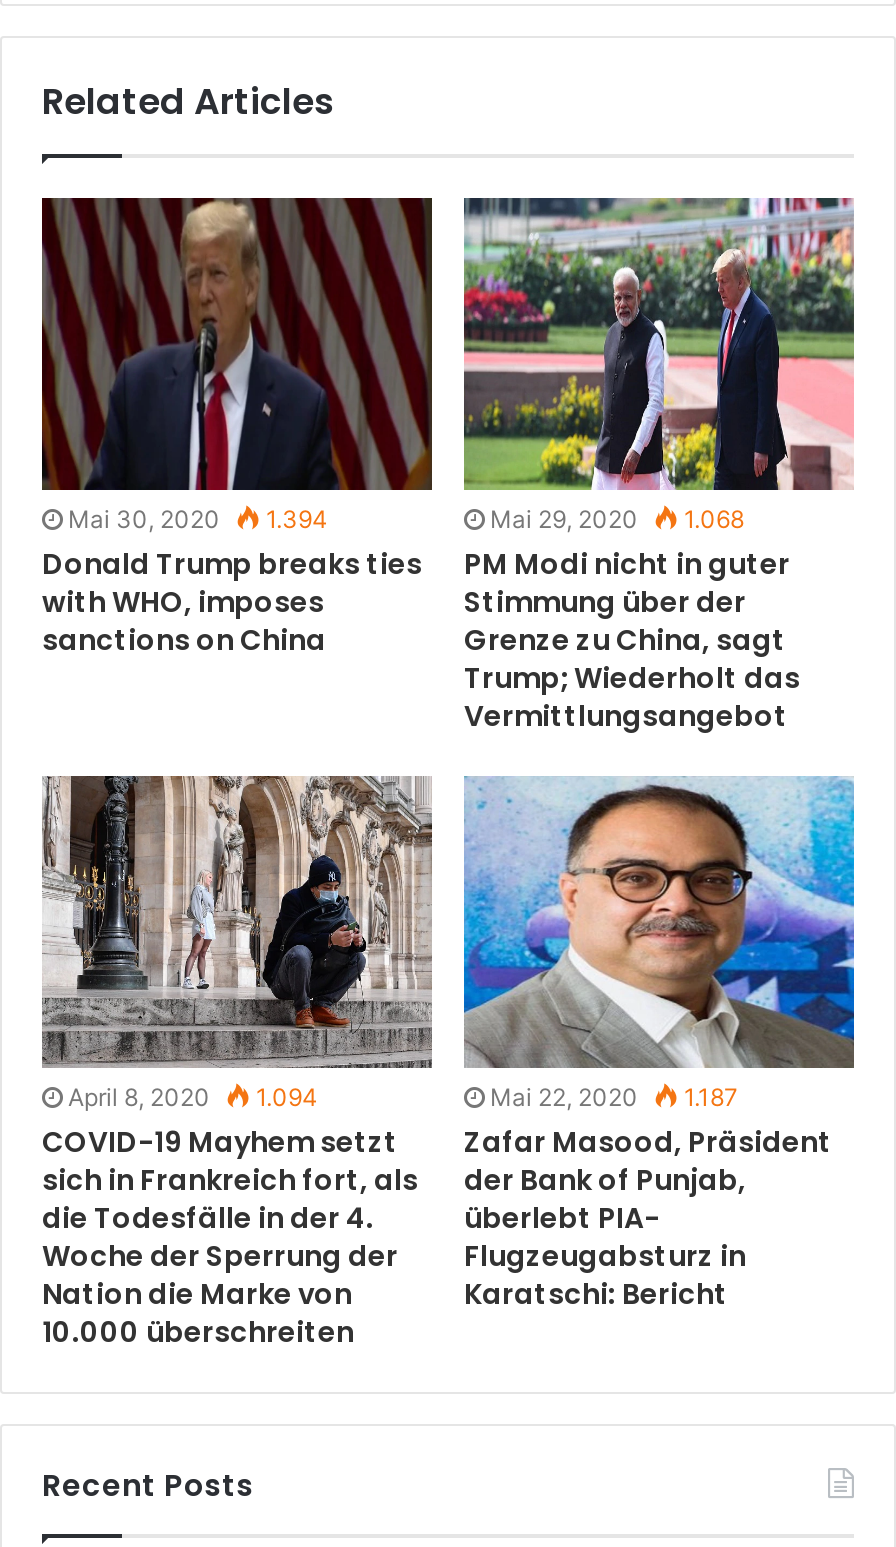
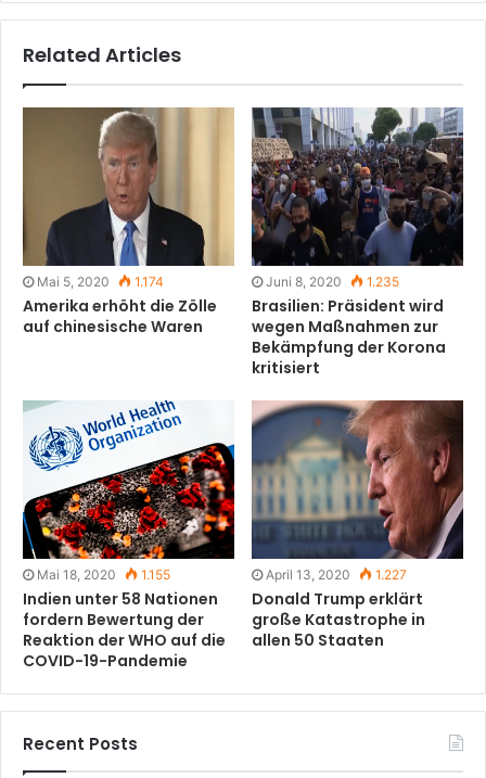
- [image]
+ [image]

- [image]
- Mai 29, 2020
- 1.068
- PM Modi nicht in guter
- Stimmung über der
- Grenze zu China, sagt
- Trump; Wiederholt das
- Vermittlungsangebot
+ [image]
+ Juni 8, 2020
+ 1.235
+ Brasilien: Präsident wird
+ wegen Maßnahmen zur
+ Bekämpfung der Korona
+ kritisiert

- Mai 30, 2020
- 1.394
- Donald Trump breaks ties
- with WHO, imposes
- sanctions on China
+ Mai 5, 2020
+ 1.174
+ Amerika erhöht die Zölle
+ auf chinesische Waren

- [image]
- April 8, 2020
- 1.094
- COVID-19 Mayhem setzt
- sich in Frankreich fort, als
- die Todesfälle in der 4.
- Woche der Sperrung der
- Nation die Marke von
- 10.000 überschreiten
+ [image]
+ Mai 18, 2020
+ 1.155
+ Indien unter 58 Nationen
+ fordern Bewertung der
+ Reaktion der WHO auf die
+ COVID-19-Pandemie

- [image]
- Mai 22, 2020
- 1.187
- Zafar Masood, Präsident
- der Bank of Punjab,
- überlebt PIA-
- Flugzeugabsturz in
- Karatschi: Bericht
+ [image]
+ April 13, 2020
+ 1.227
+ Donald Trump erklärt
+ große Katastrophe in
+ allen 50 Staaten
